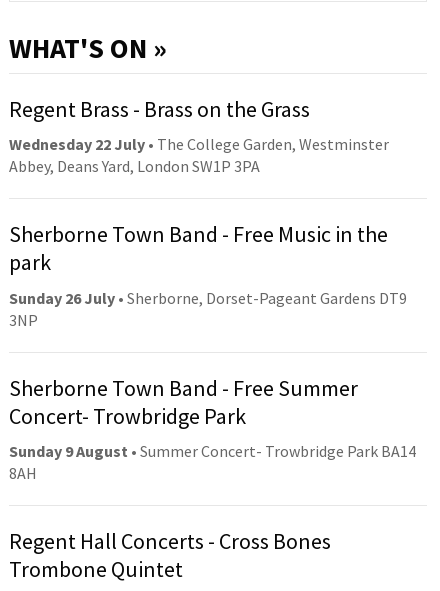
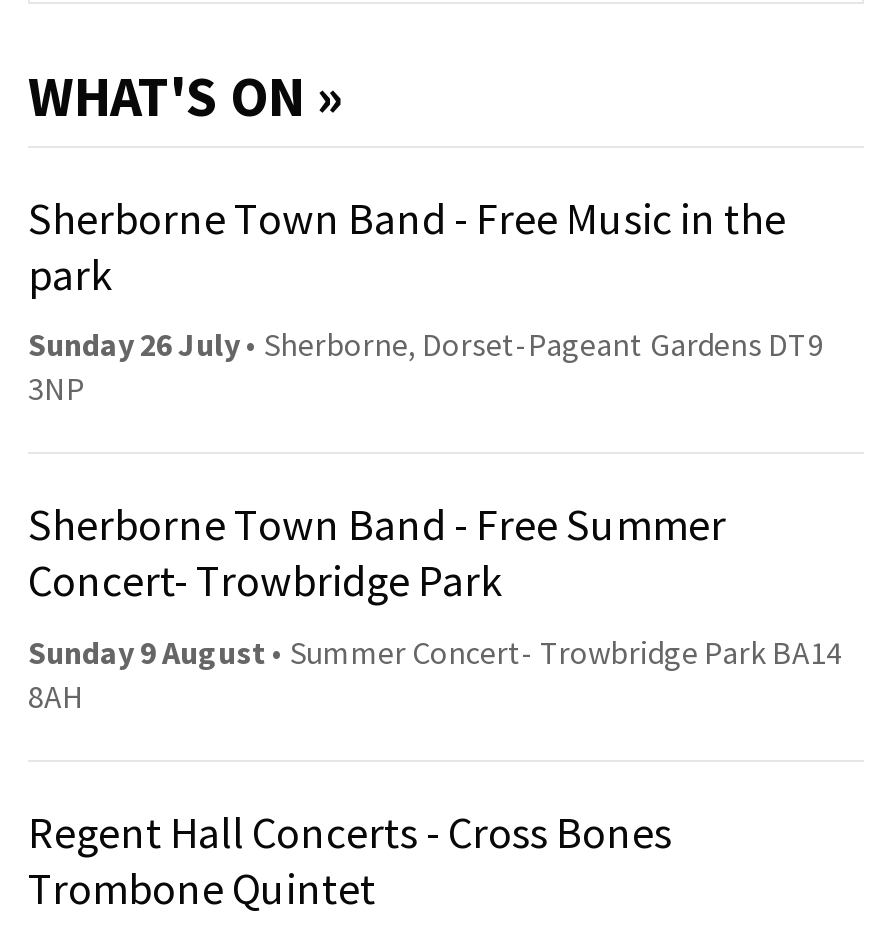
- Regent Brass - Brass on the Grass
- Wednesday 22 July • The College Garden, Westminster
- Abbey, Deans Yard, London SW1P 3PA
